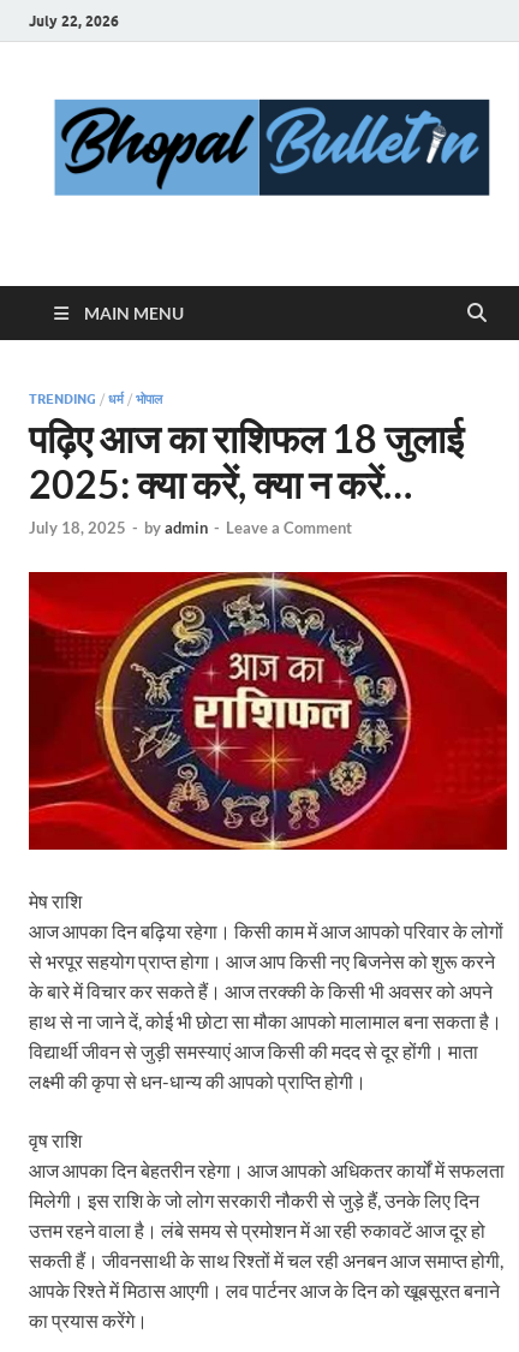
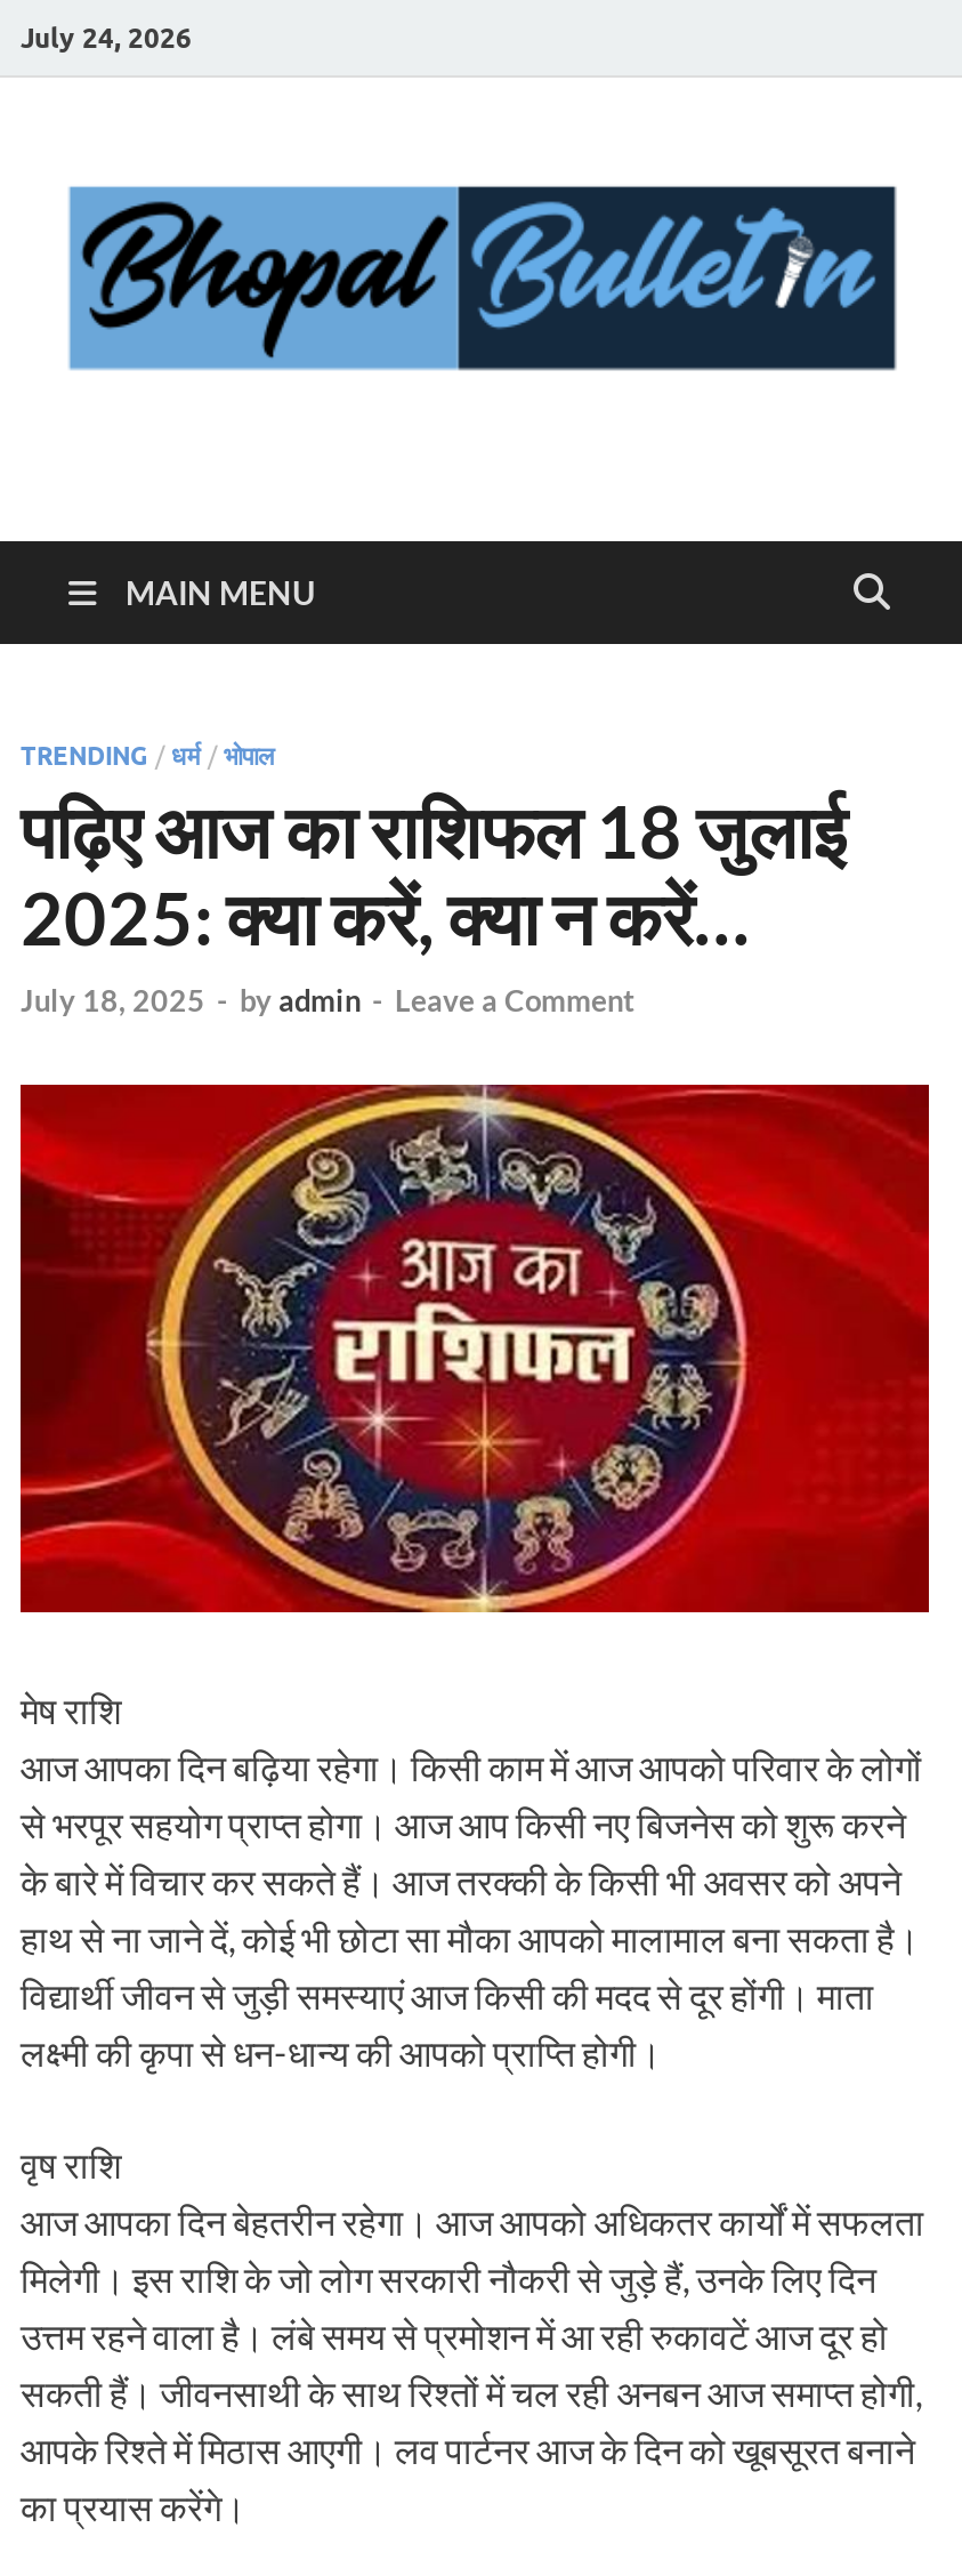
- July 22, 2026
+ July 24, 2026
